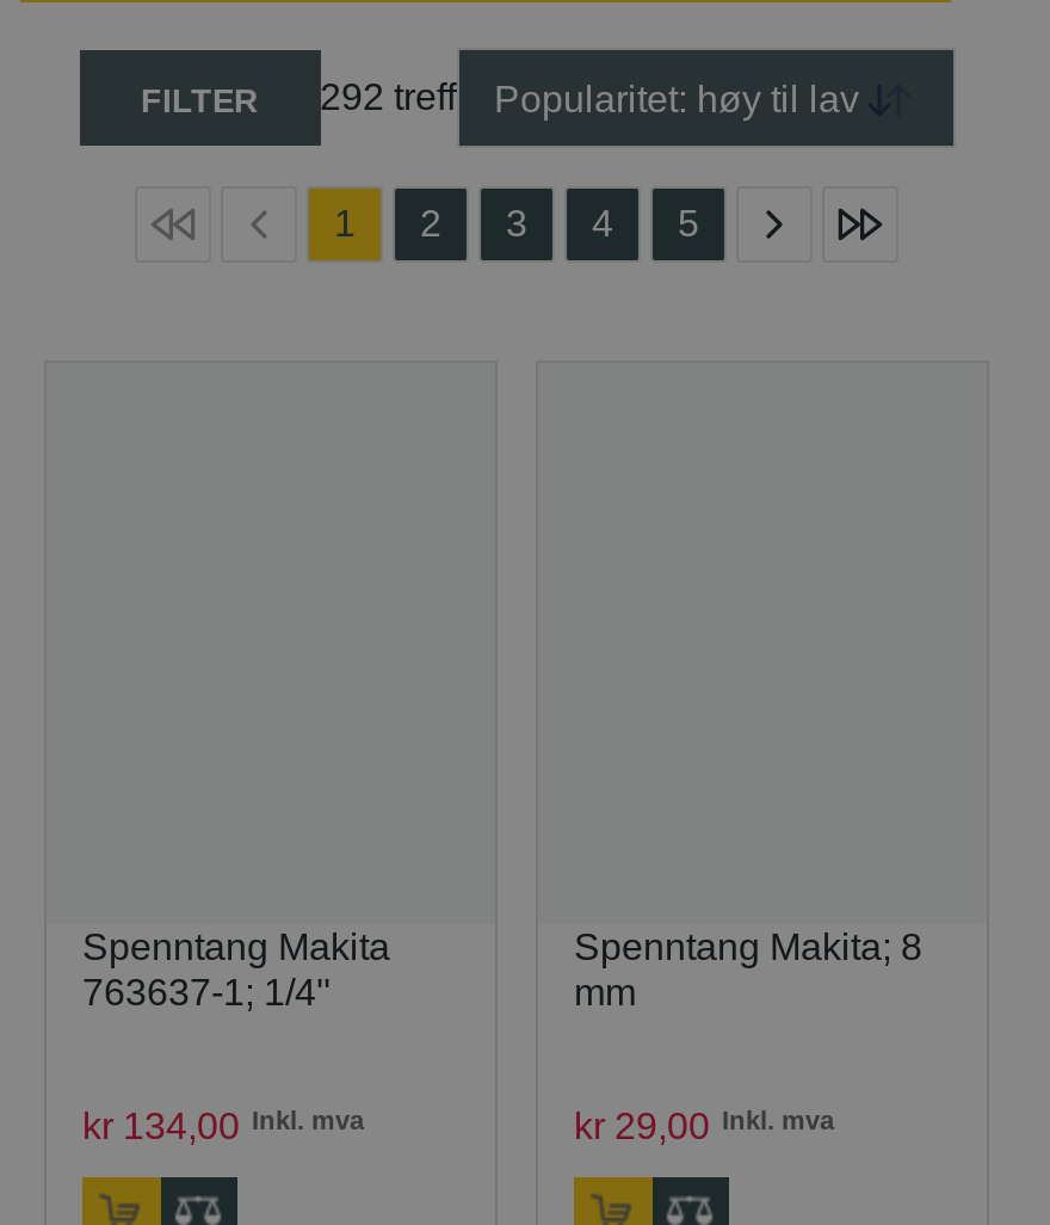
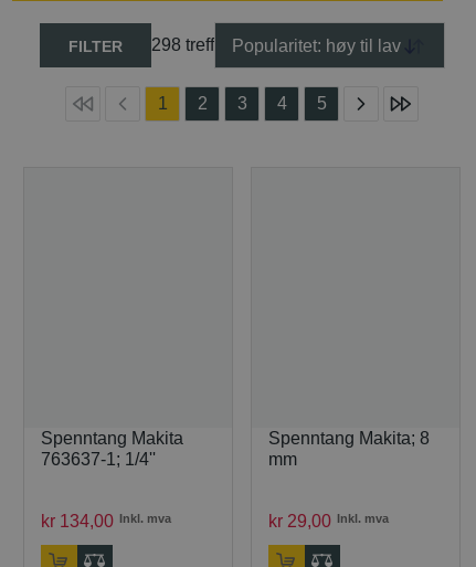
- FILTER 292 treff Popularitet: høy til lav
+ FILTER 298 treff Popularitet: høy til lav
